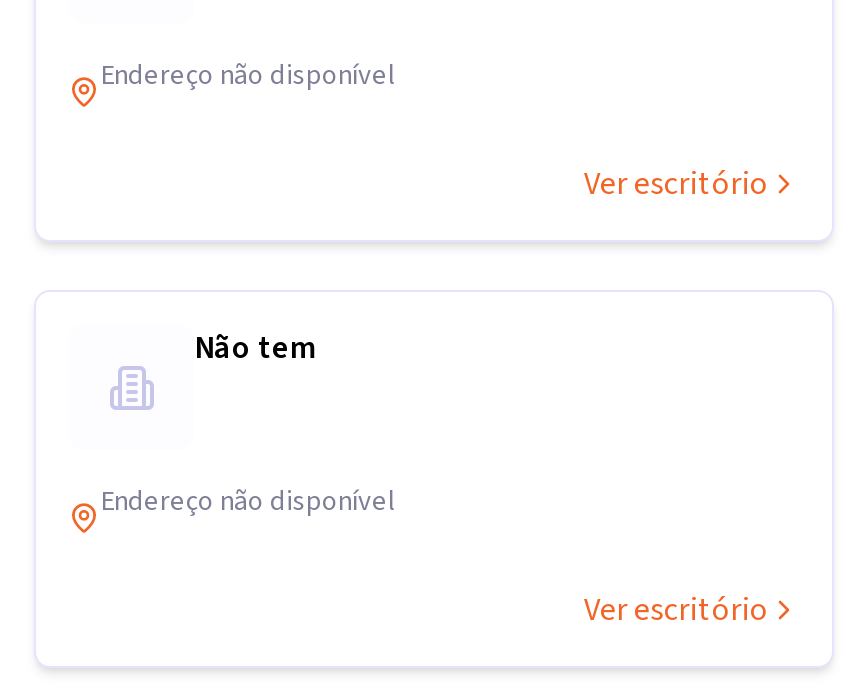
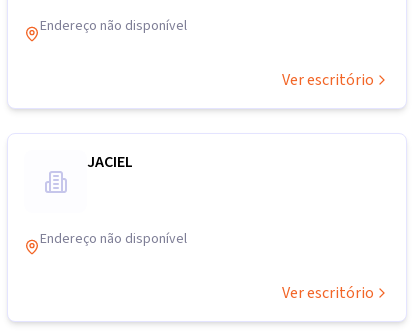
- Não tem
+ JACIEL
